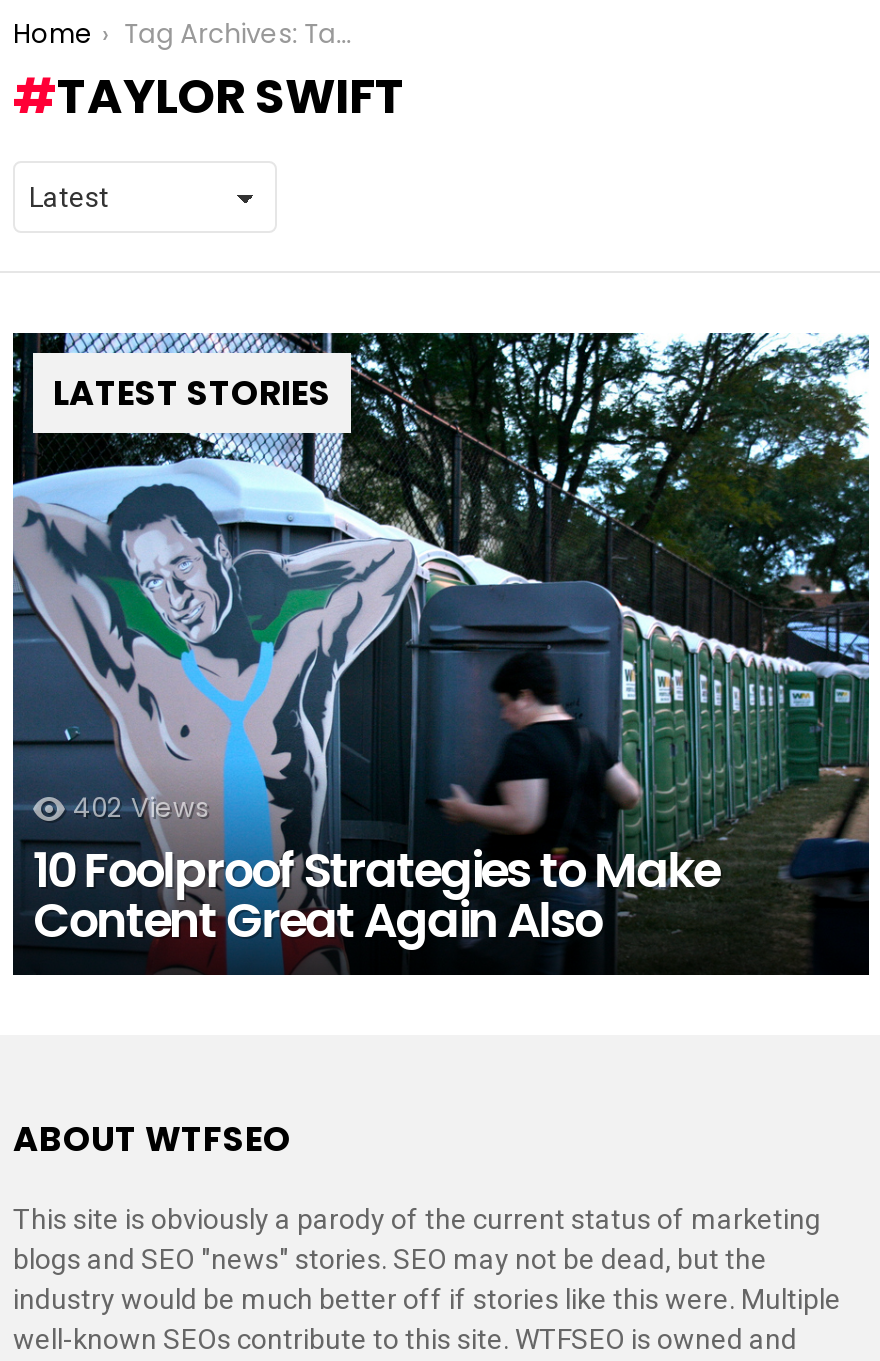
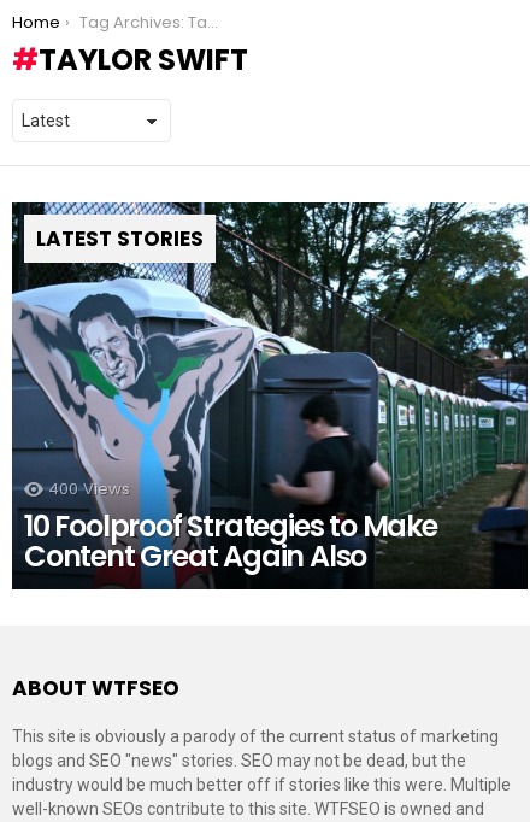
- 402 Views
+ 400 Views
